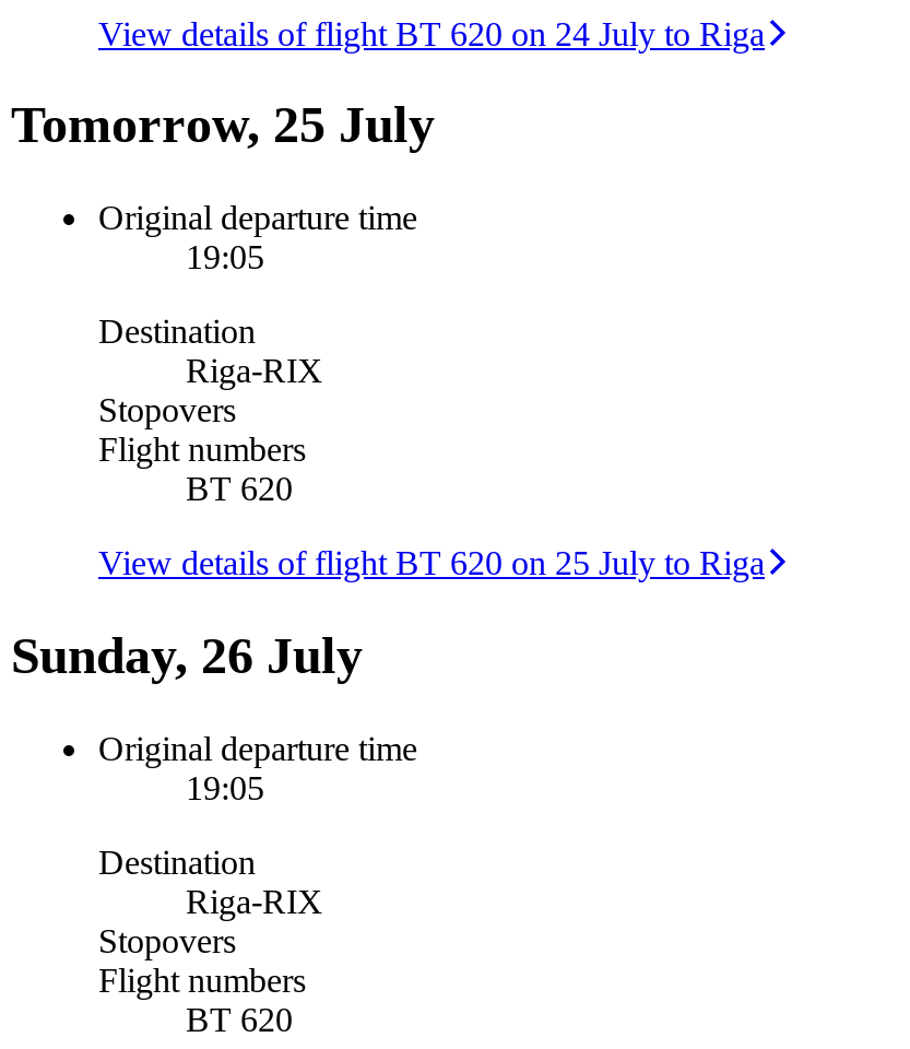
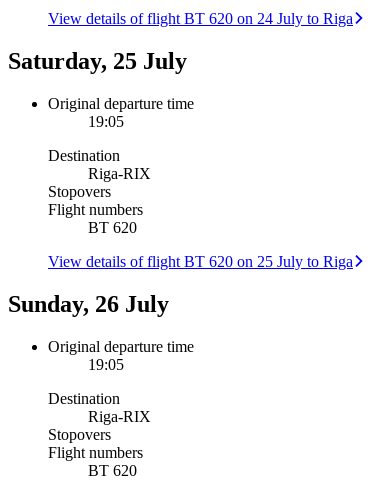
- Tomorrow, 25 July
+ Saturday, 25 July
